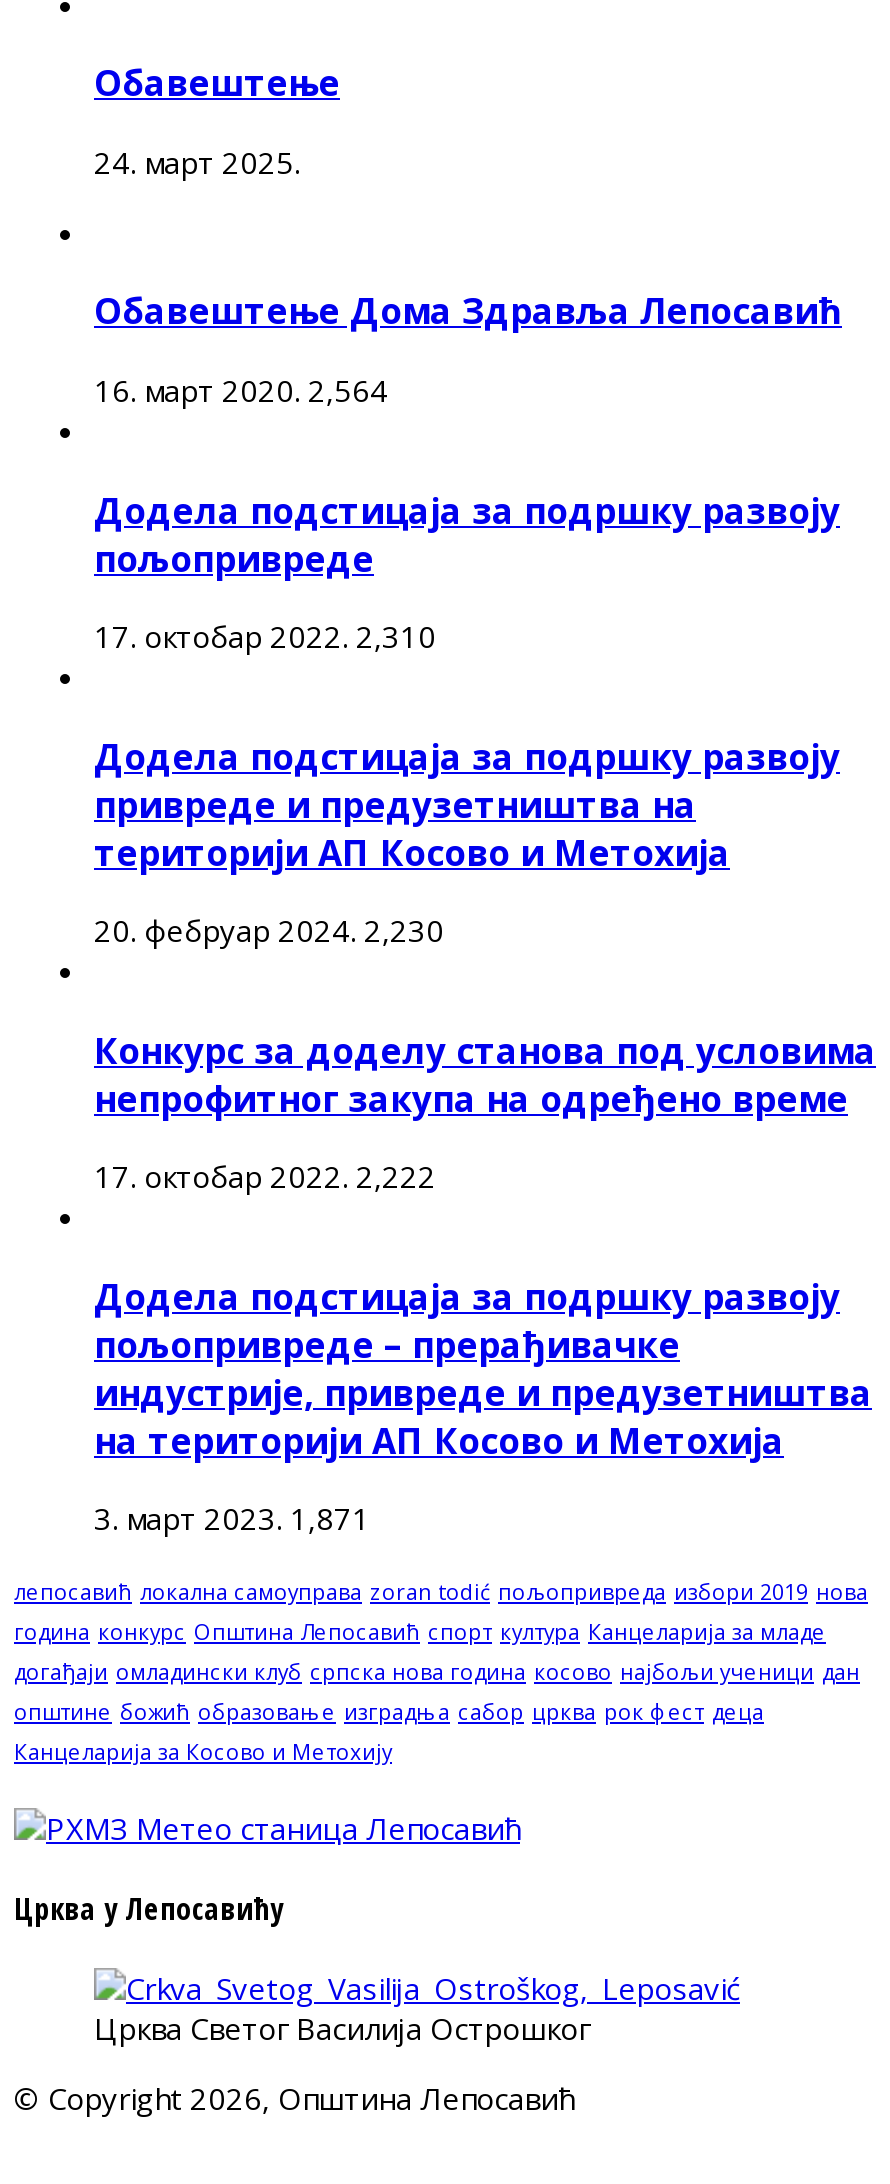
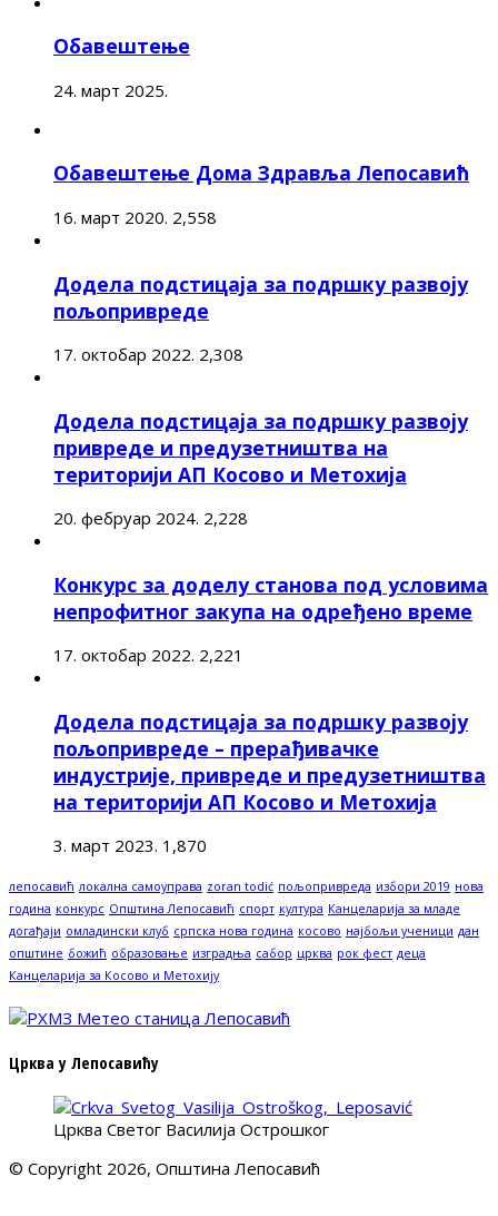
- 16. март 2020. 2,564
+ 16. март 2020. 2,558

- 17. октобар 2022. 2,310
+ 17. октобар 2022. 2,308

- 20. фебруар 2024. 2,230
+ 20. фебруар 2024. 2,228

- 17. октобар 2022. 2,222
+ 17. октобар 2022. 2,221

- 3. март 2023. 1,871
+ 3. март 2023. 1,870
